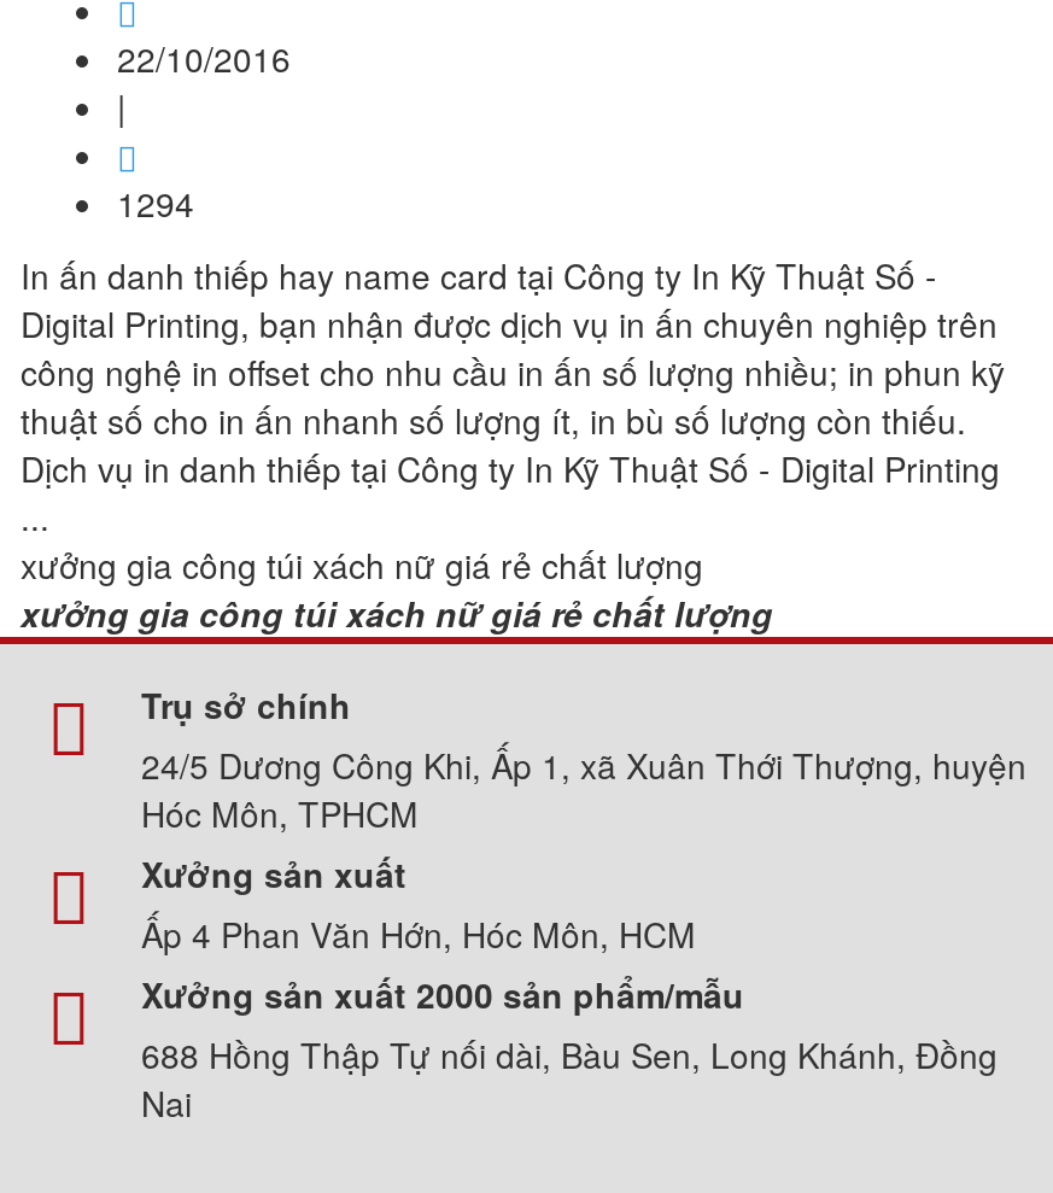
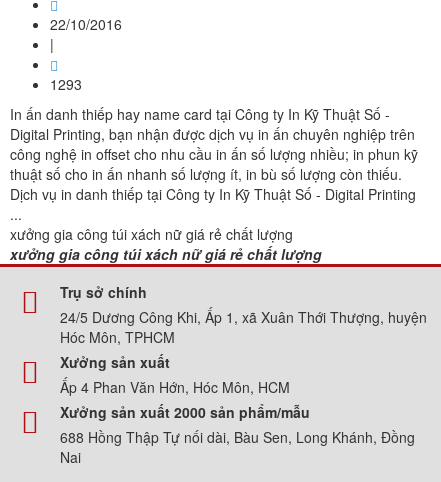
- 1294
+ 1293
